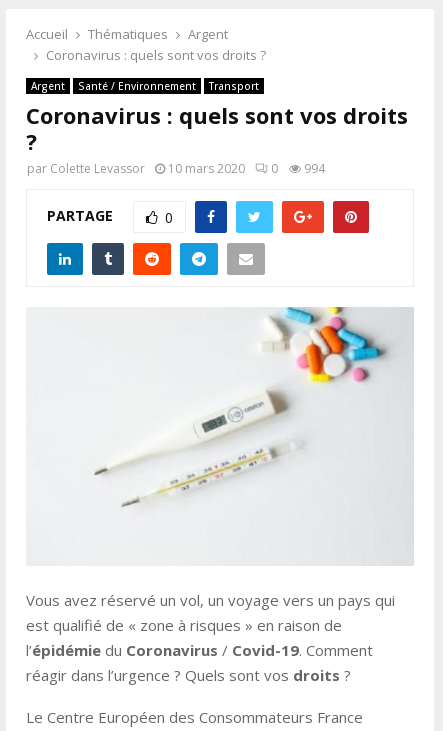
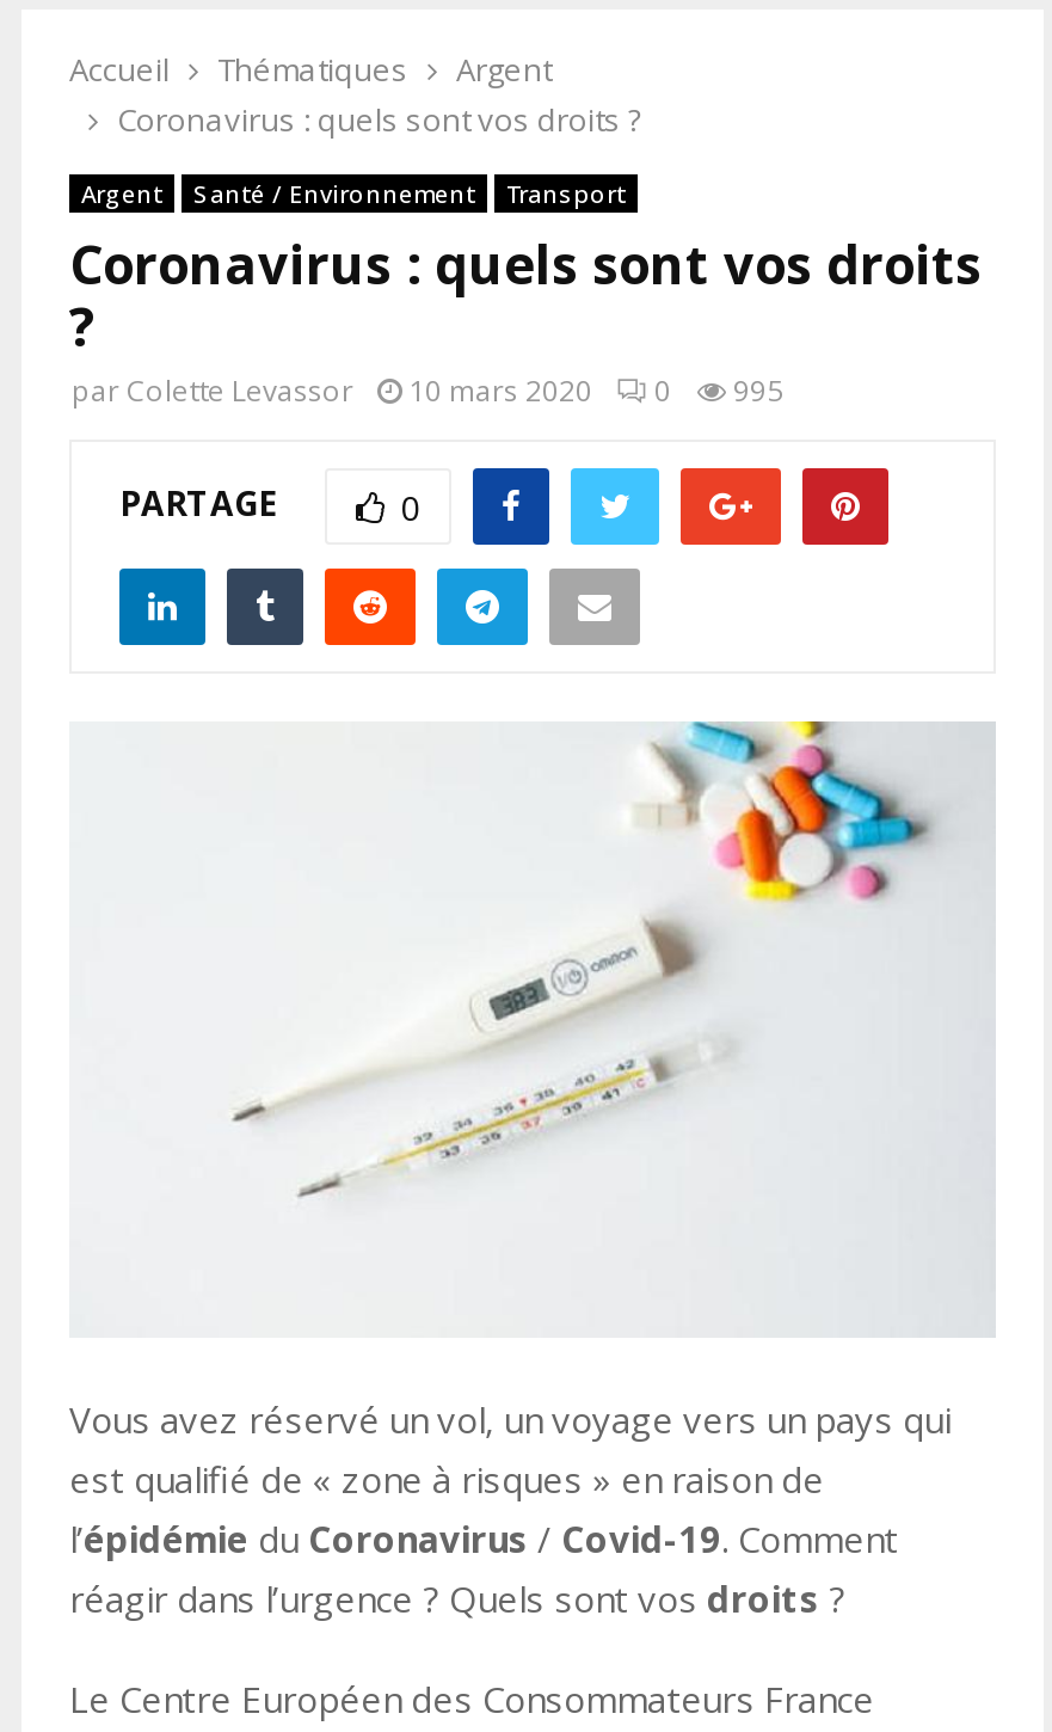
- par Colette Levassor 10 mars 2020 0 994
+ par Colette Levassor 10 mars 2020 0 995
